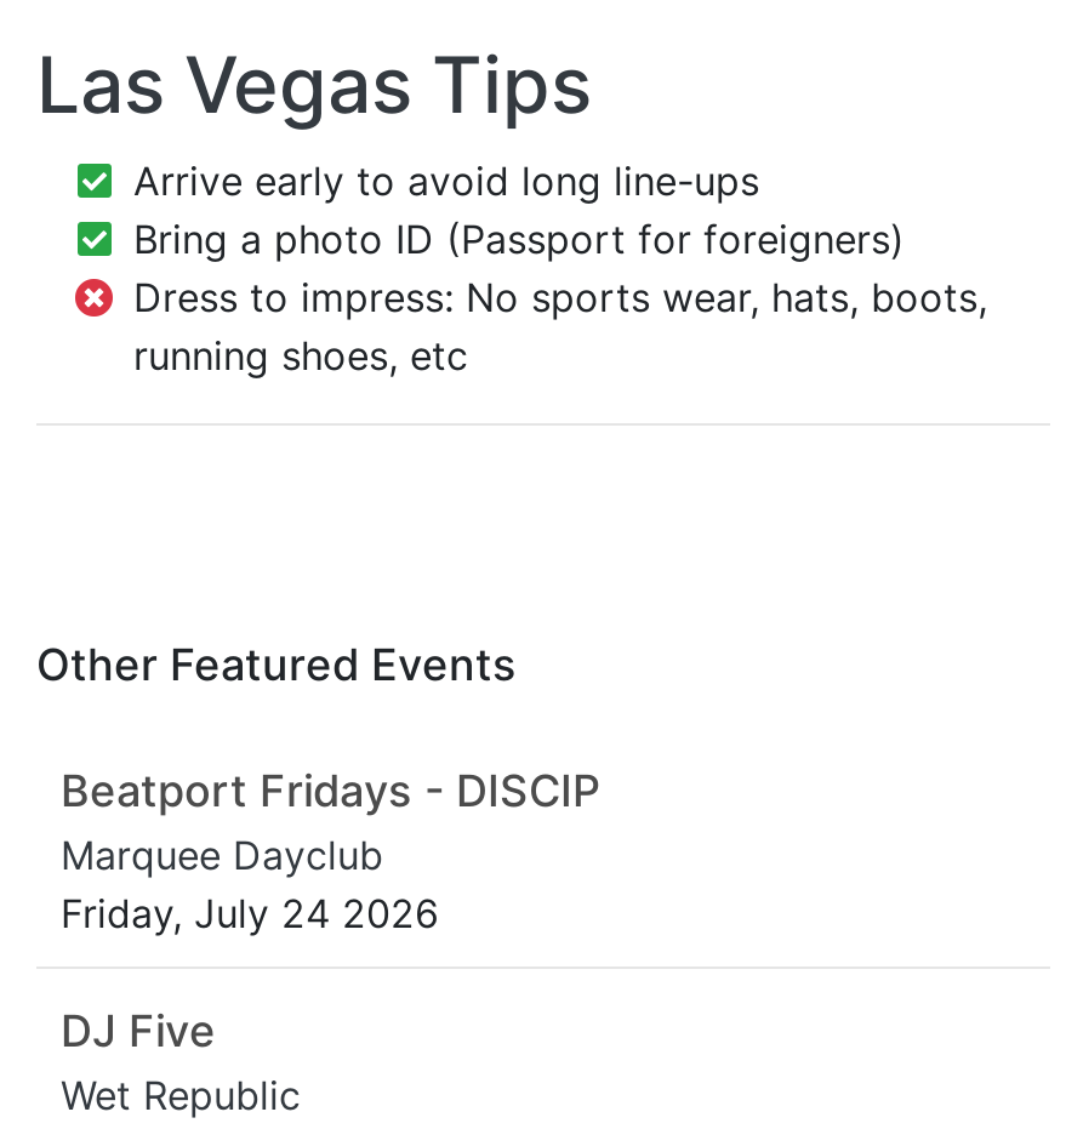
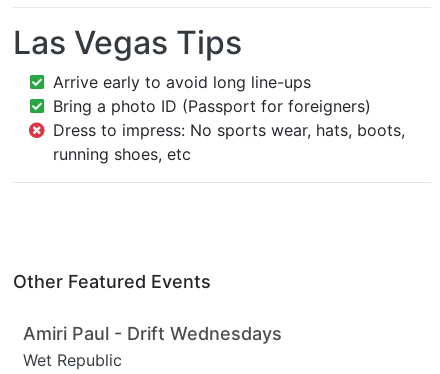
- Beatport Fridays - DISCIP
- Marquee Dayclub
- Friday, July 24 2026
- DJ Five
+ Amiri Paul - Drift Wednesdays
